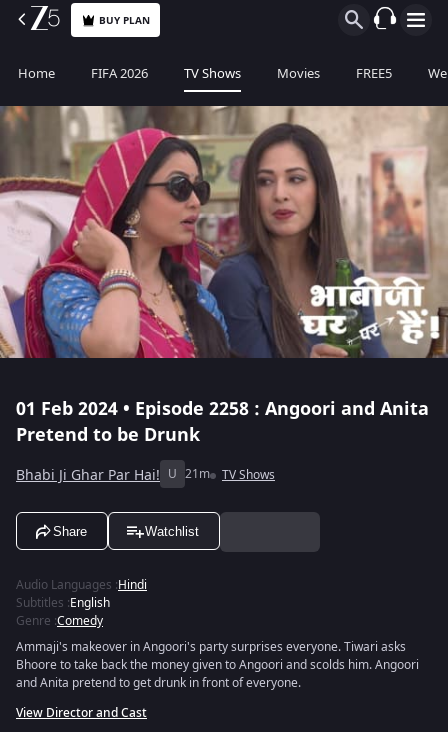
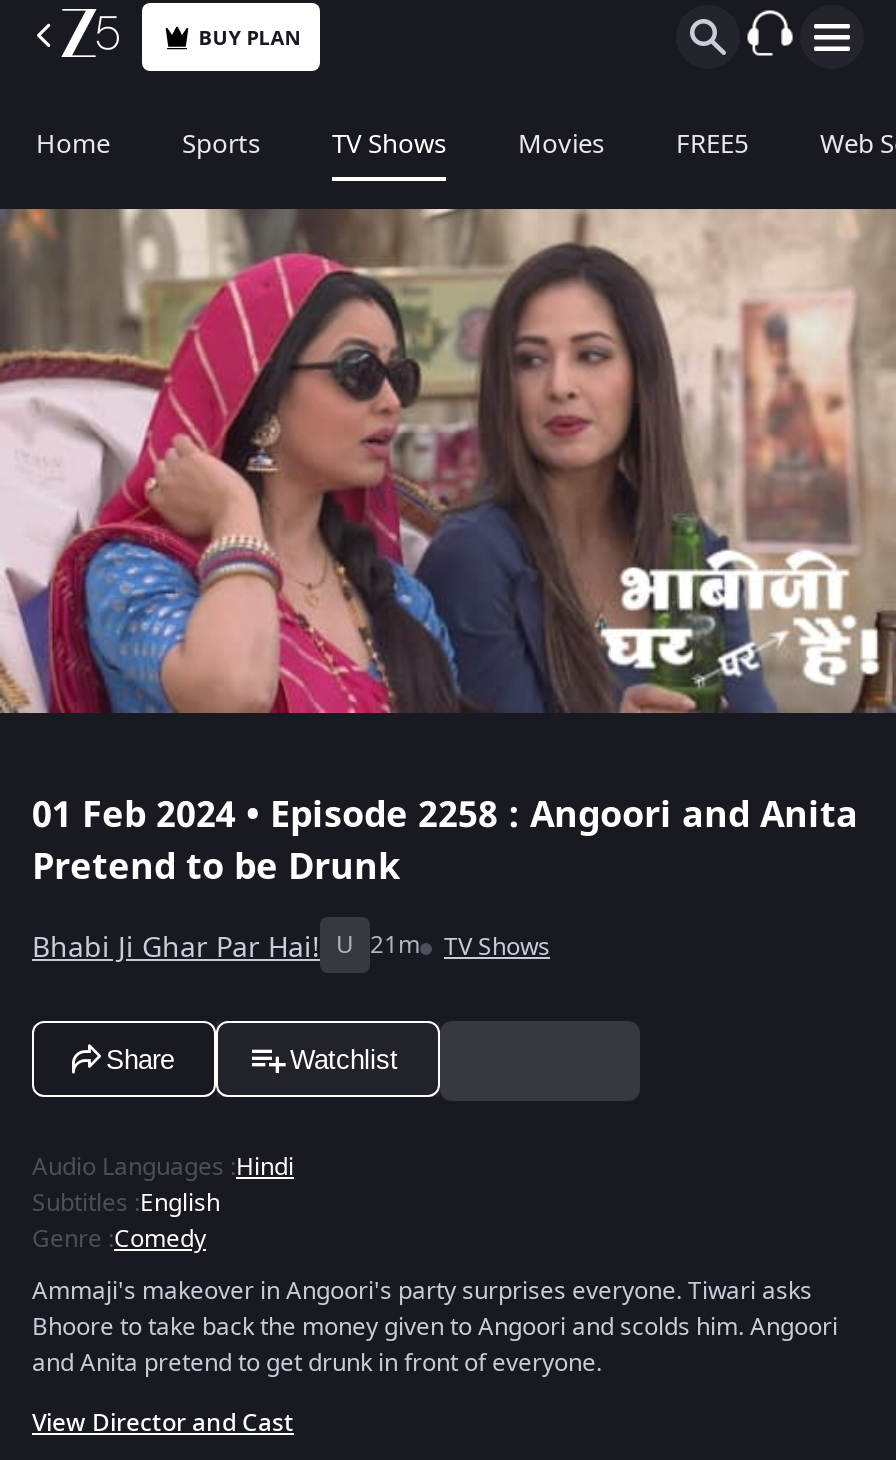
- FIFA 2026
+ Sports
